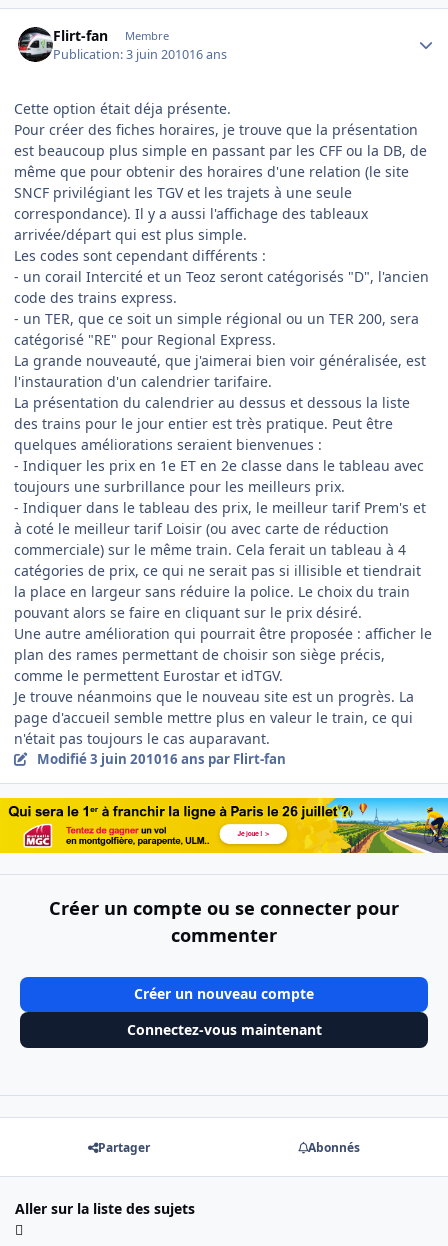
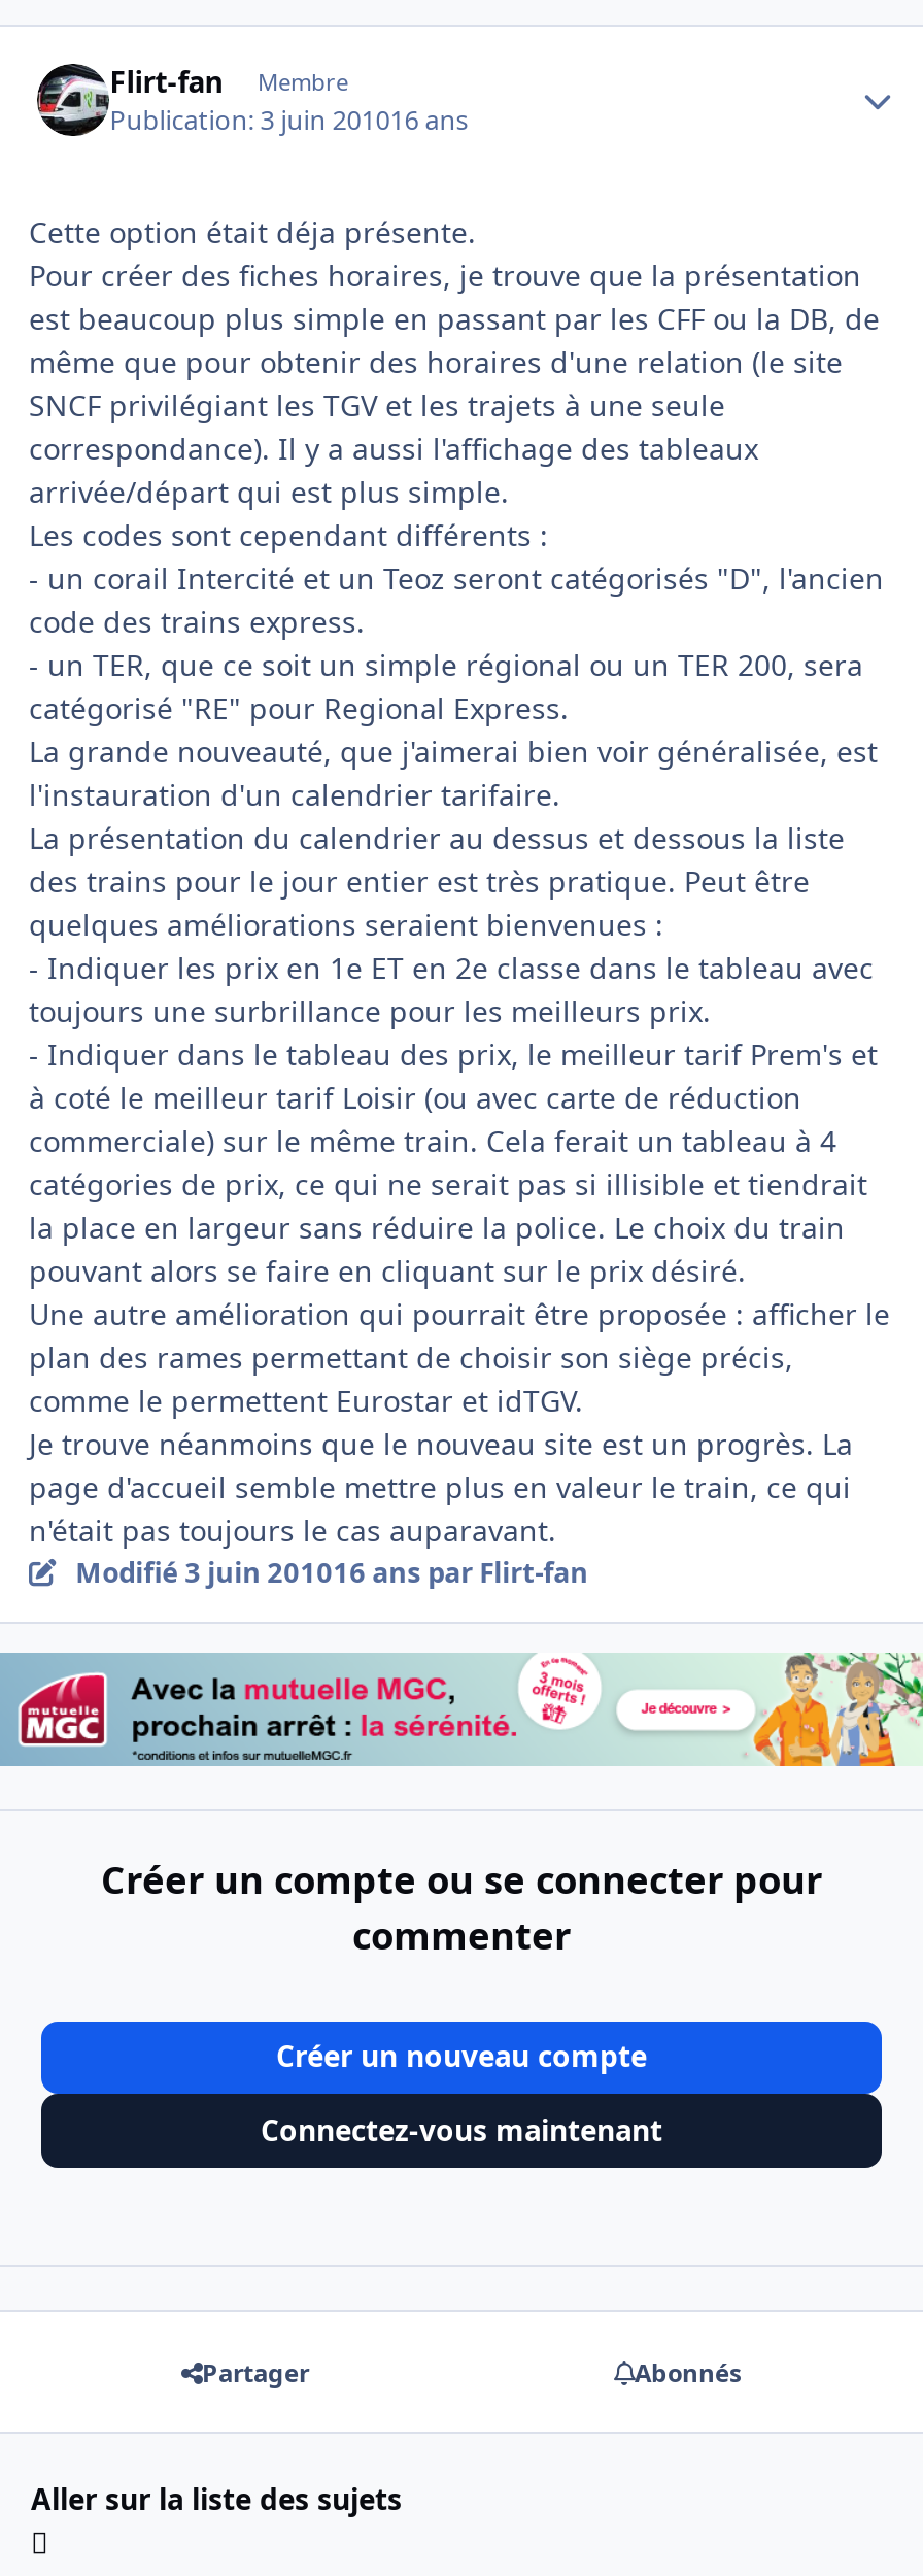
- [image]
+ [image]
